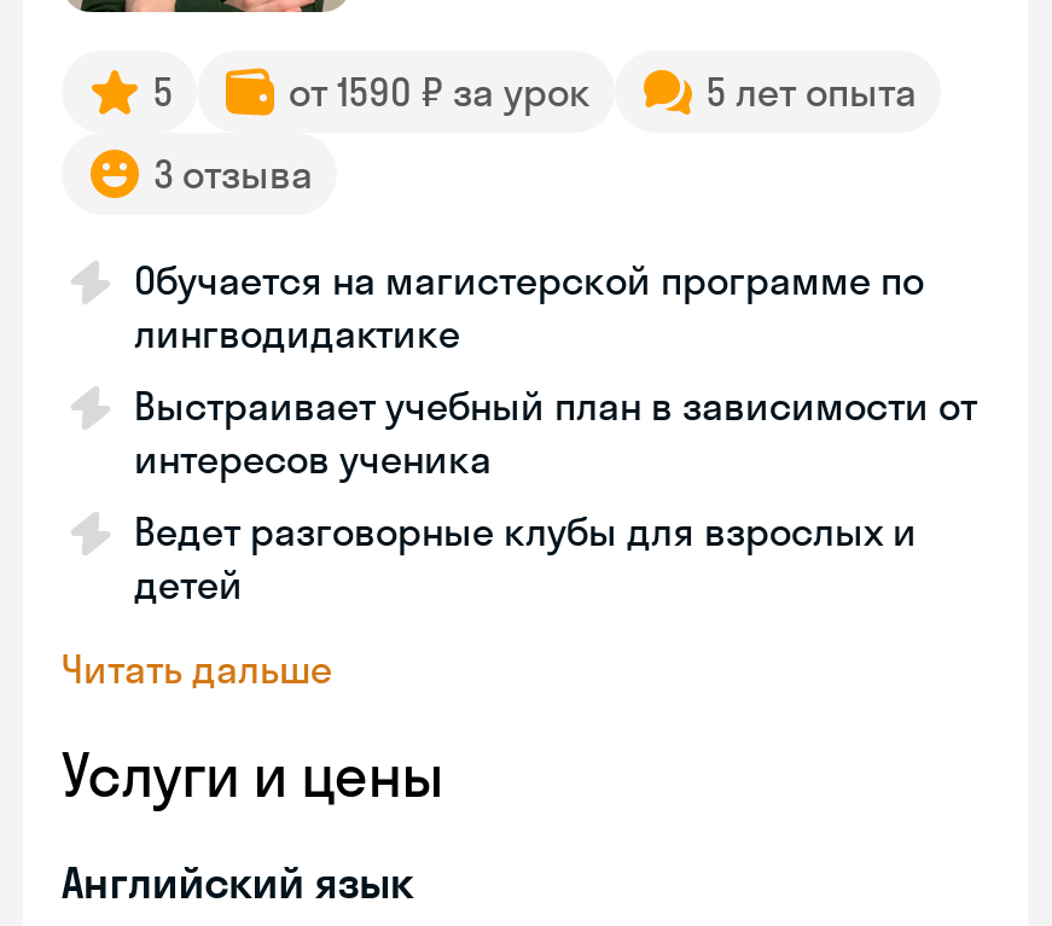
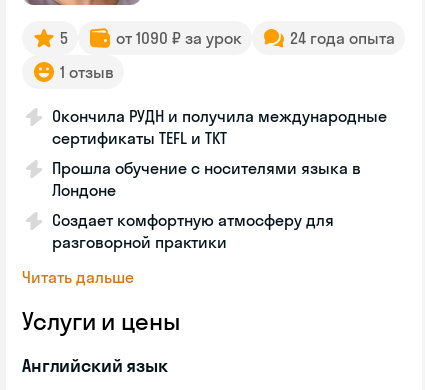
- от 1590 ₽ за урок
- 5 лет опыта
+ от 1090 ₽ за урок
+ 24 года опыта

- 3 отзыва
+ 1 отзыв

- Обучается на магистерской программе по
- лингводидактике
+ Окончила РУДН и получила международные
+ сертификаты TEFL и ТКТ

- Выстраивает учебный план в зависимости от
- интересов ученика
+ Прошла обучение с носителями языка в
+ Лондоне

- Ведет разговорные клубы для взрослых и
- детей
+ Создает комфортную атмосферу для
+ разговорной практики
